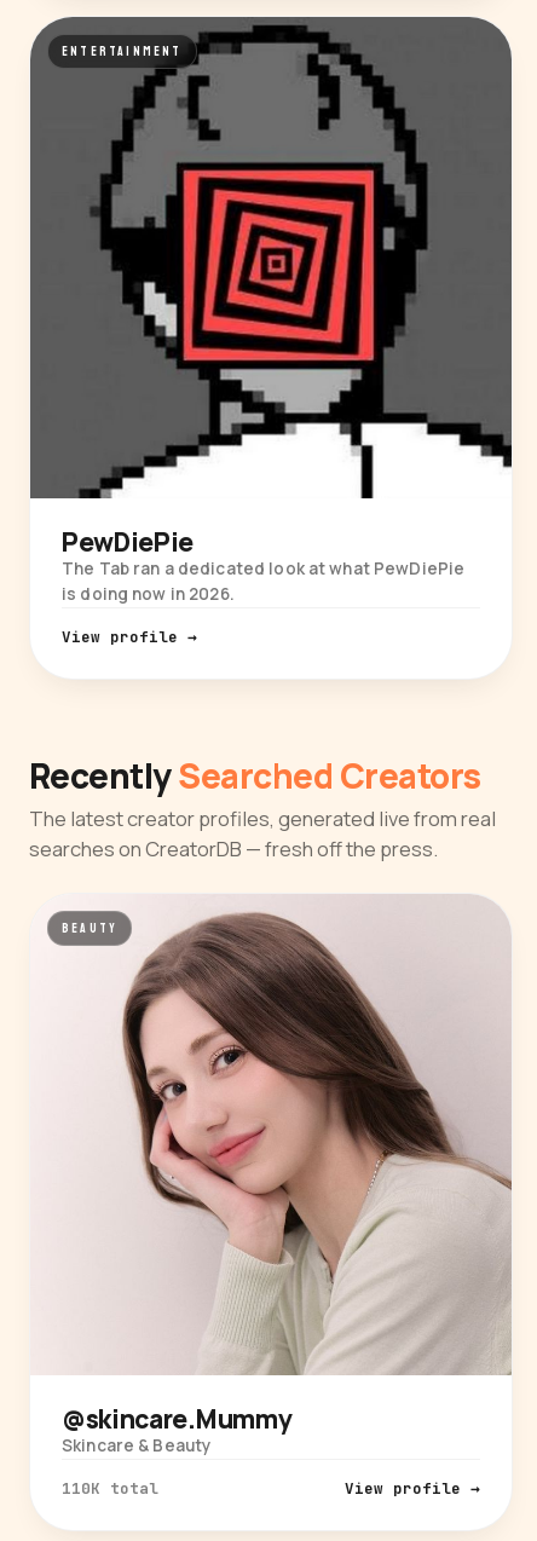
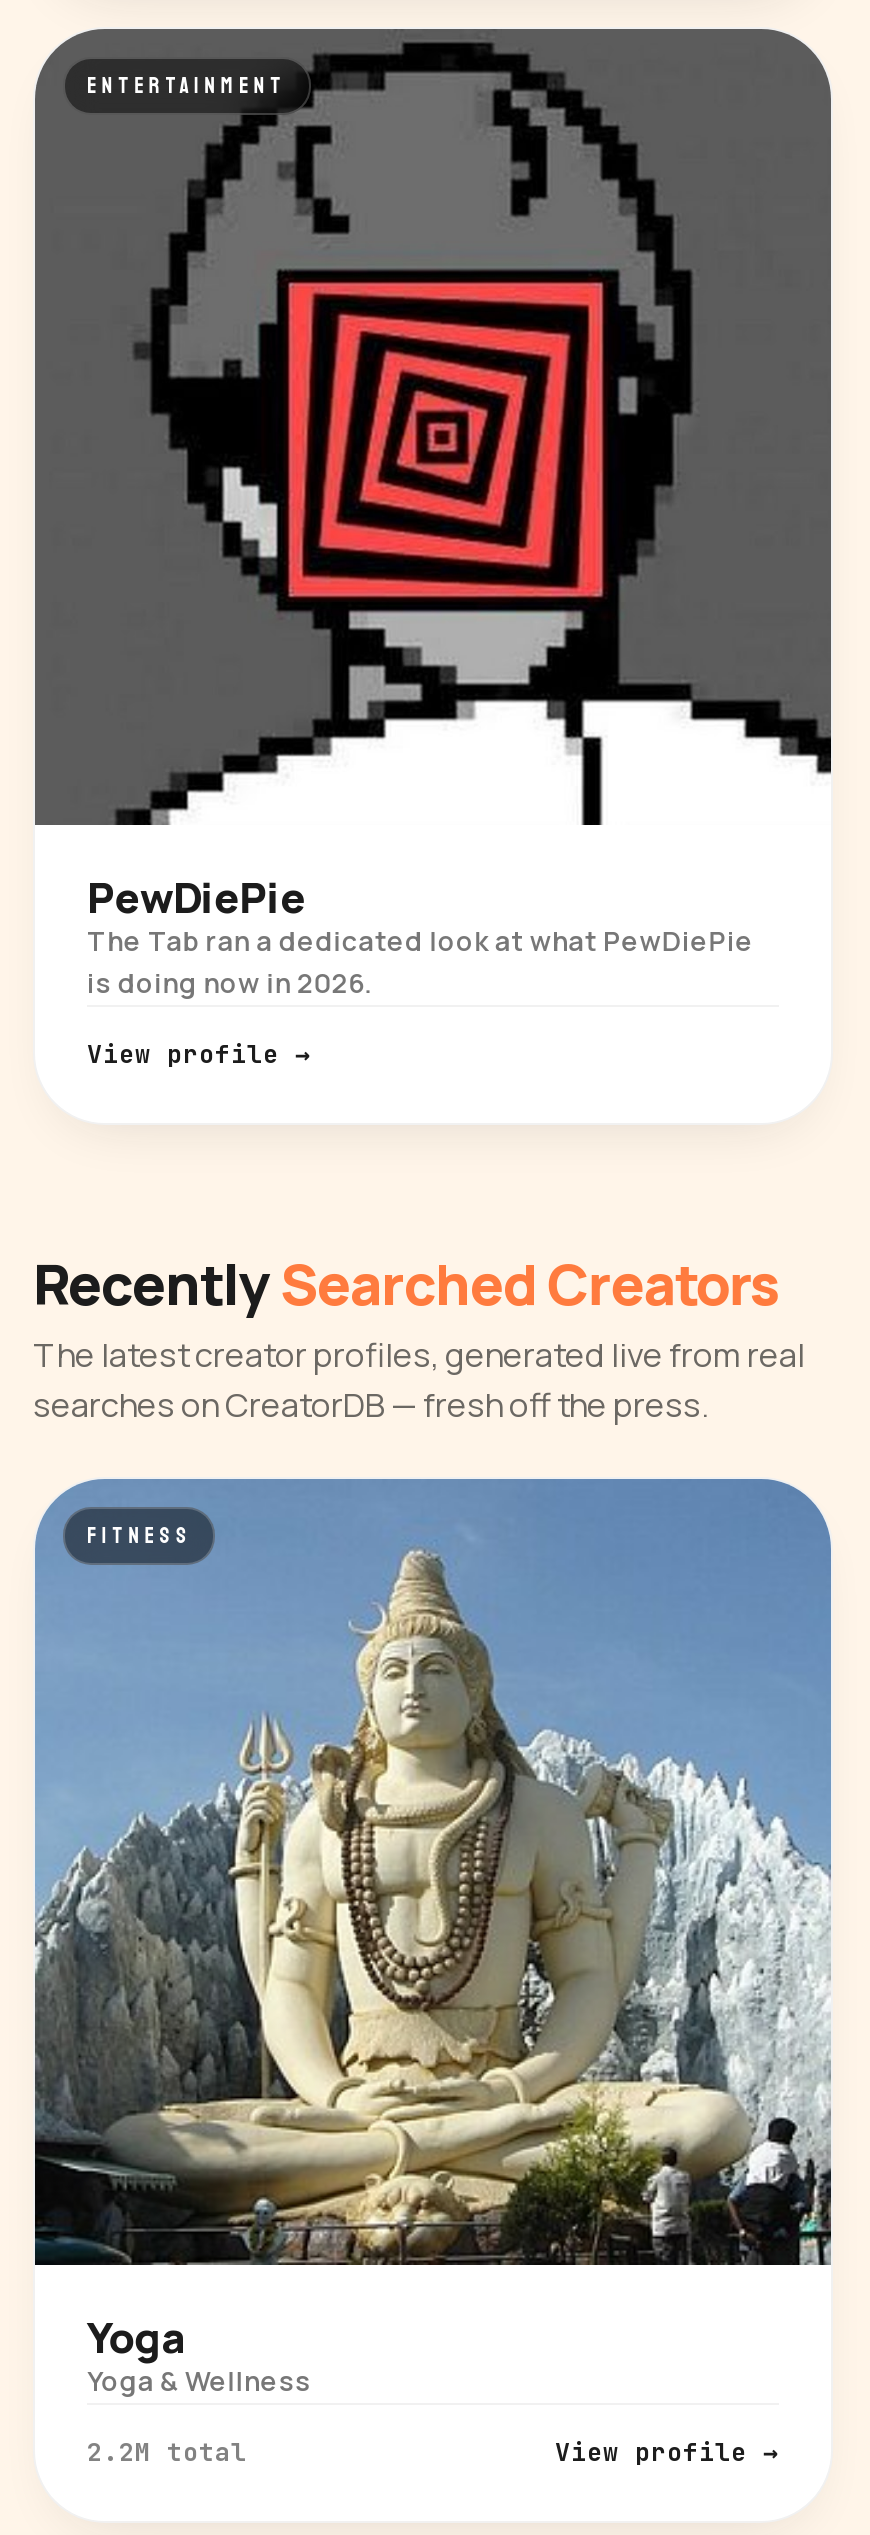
- [image]
- BEAUTY
+ [image]
+ FITNESS

- @skincare.Mummy
- Skincare & Beauty
+ Yoga
+ Yoga & Wellness

- 110K total
+ 2.2M total
